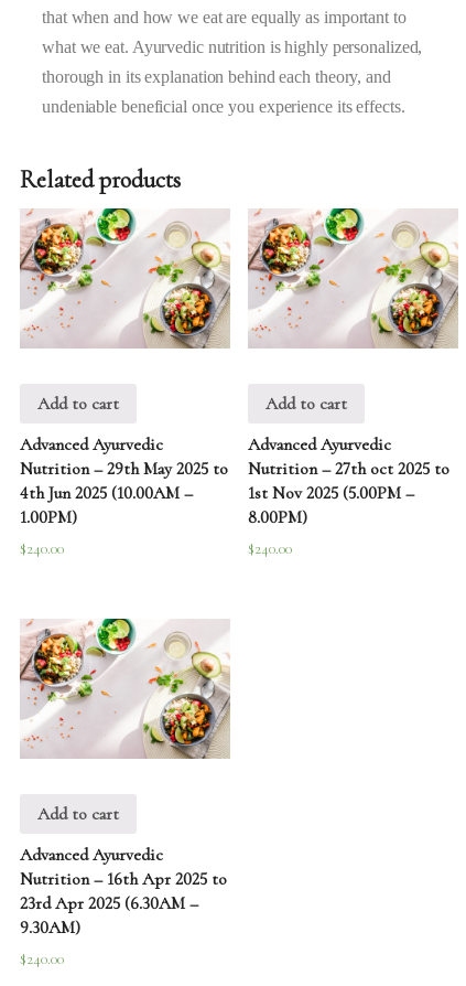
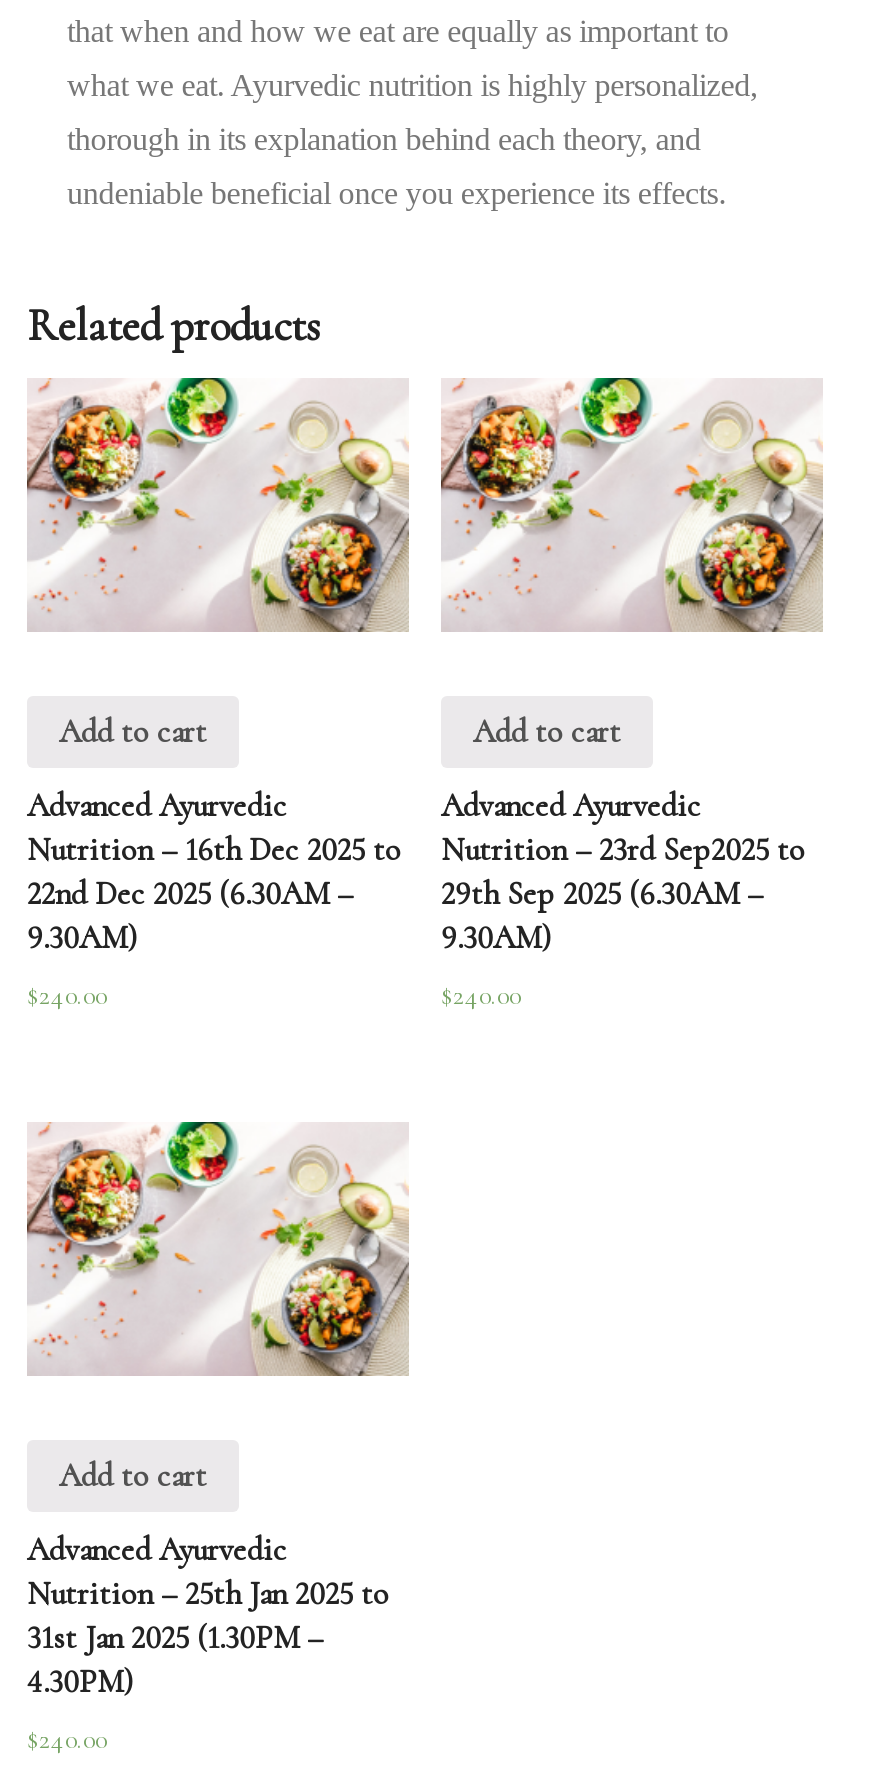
- Nutrition – 29th May 2025 to
- 4th Jun 2025 (10.00AM –
- 1.00PM)
+ Nutrition – 16th Dec 2025 to
+ 22nd Dec 2025 (6.30AM –
+ 9.30AM)

- Nutrition – 27th oct 2025 to
- 1st Nov 2025 (5.00PM –
- 8.00PM)
+ Nutrition – 23rd Sep2025 to
+ 29th Sep 2025 (6.30AM –
+ 9.30AM)

- Nutrition – 16th Apr 2025 to
- 23rd Apr 2025 (6.30AM –
- 9.30AM)
+ Nutrition – 25th Jan 2025 to
+ 31st Jan 2025 (1.30PM –
+ 4.30PM)
